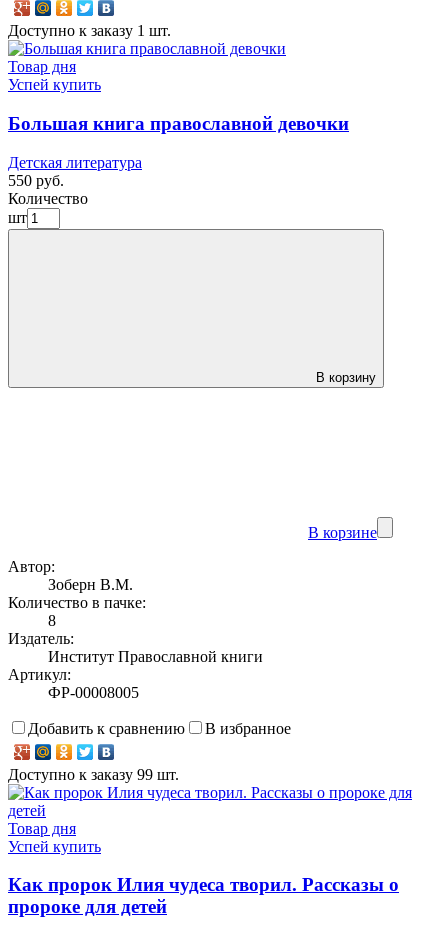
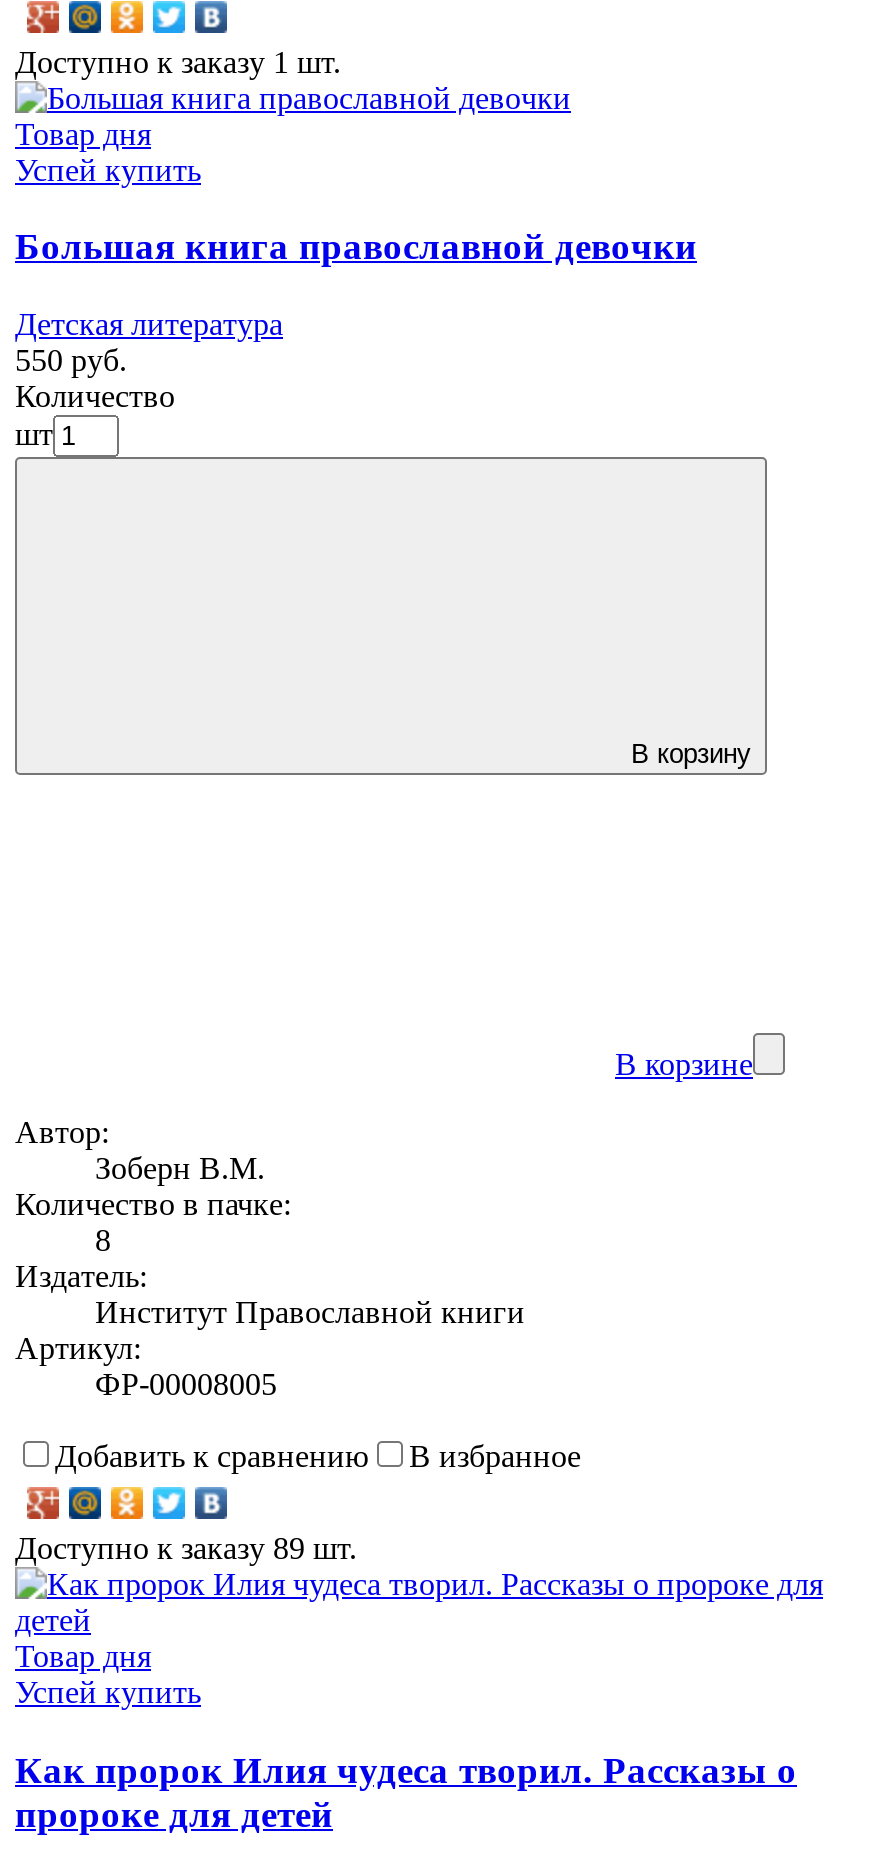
- Доступно к заказу 99 шт.
+ Доступно к заказу 89 шт.
